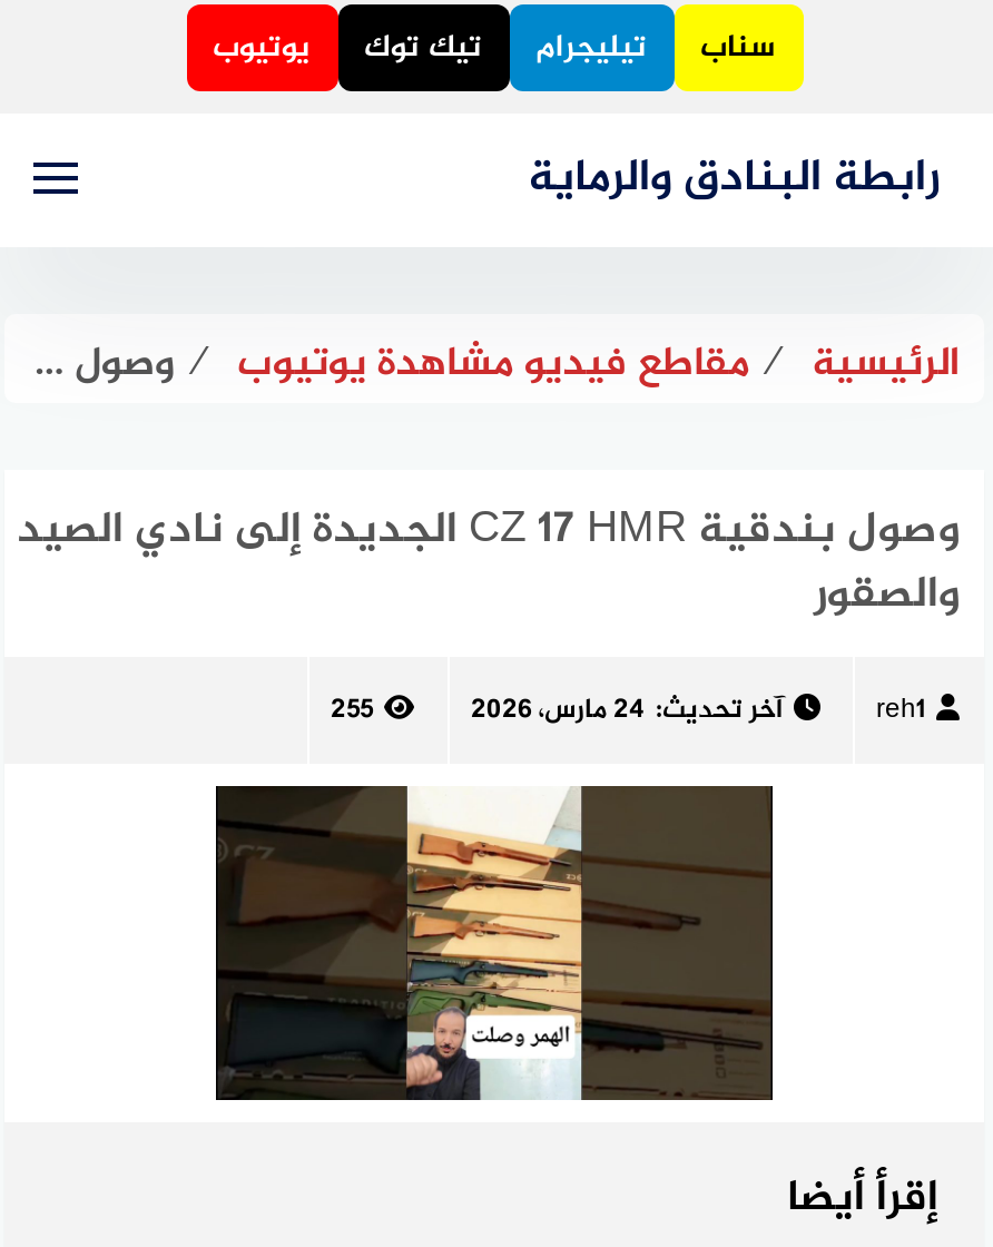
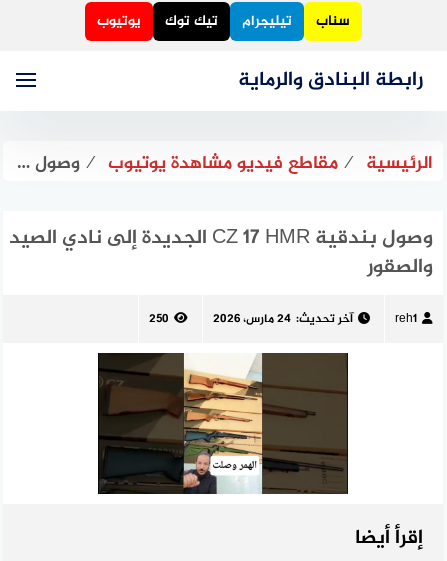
- 255
+ 250
